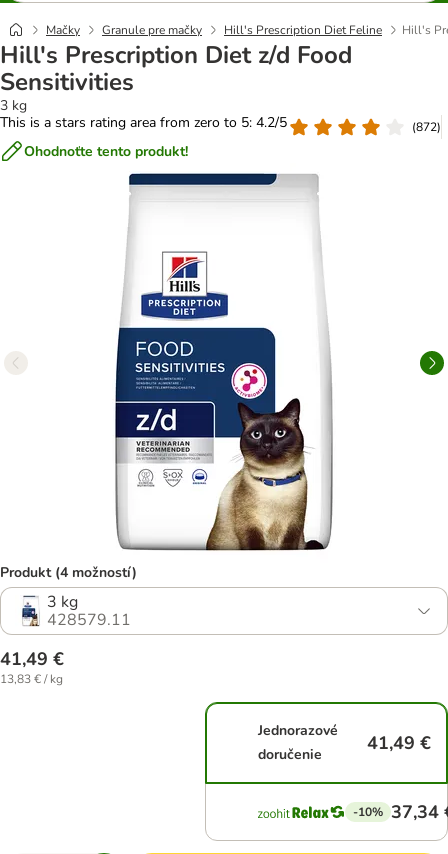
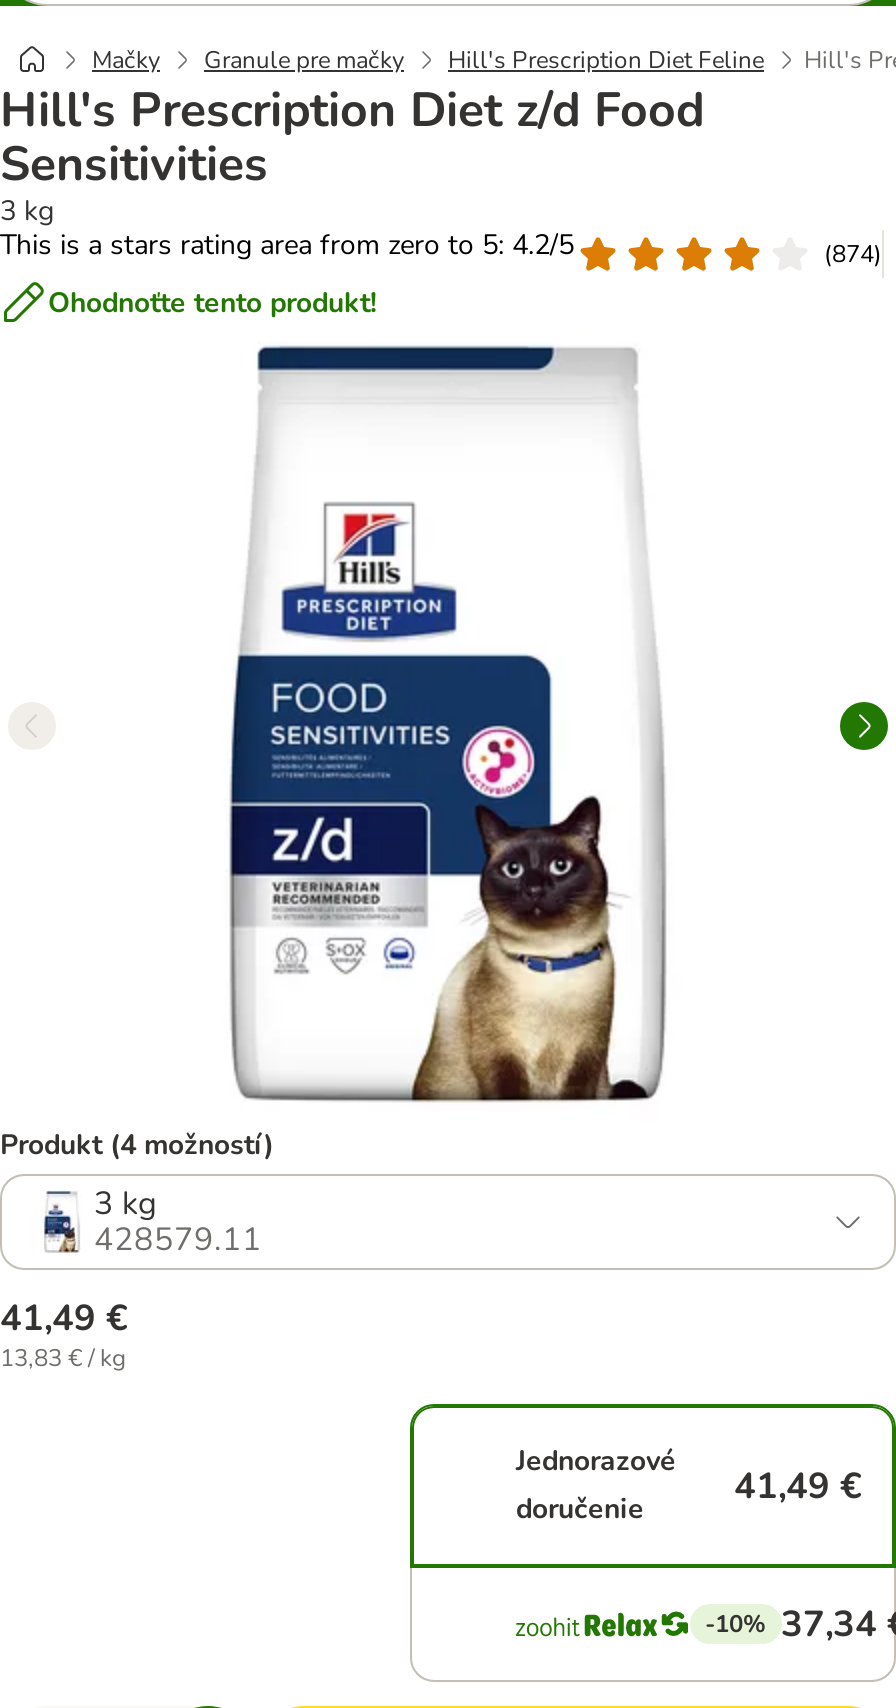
- (872)
+ (874)
